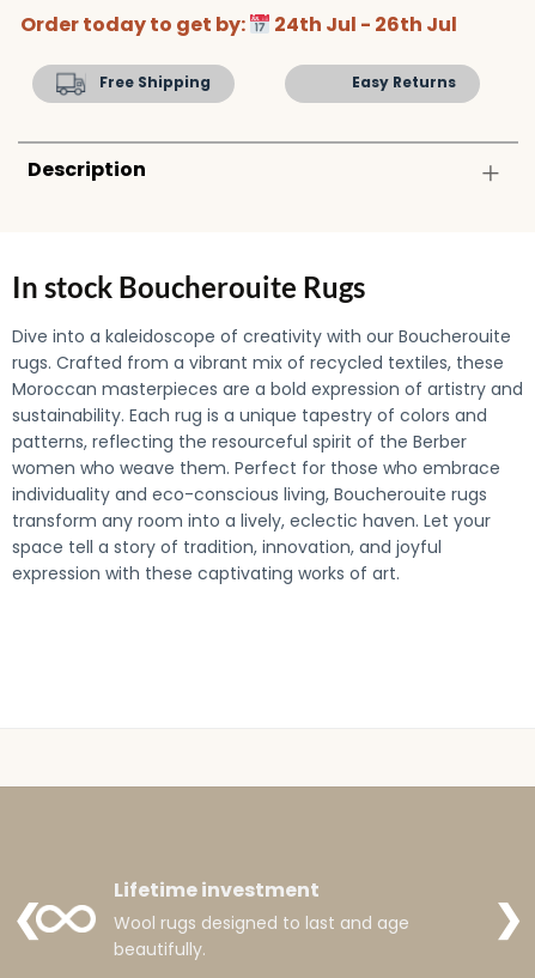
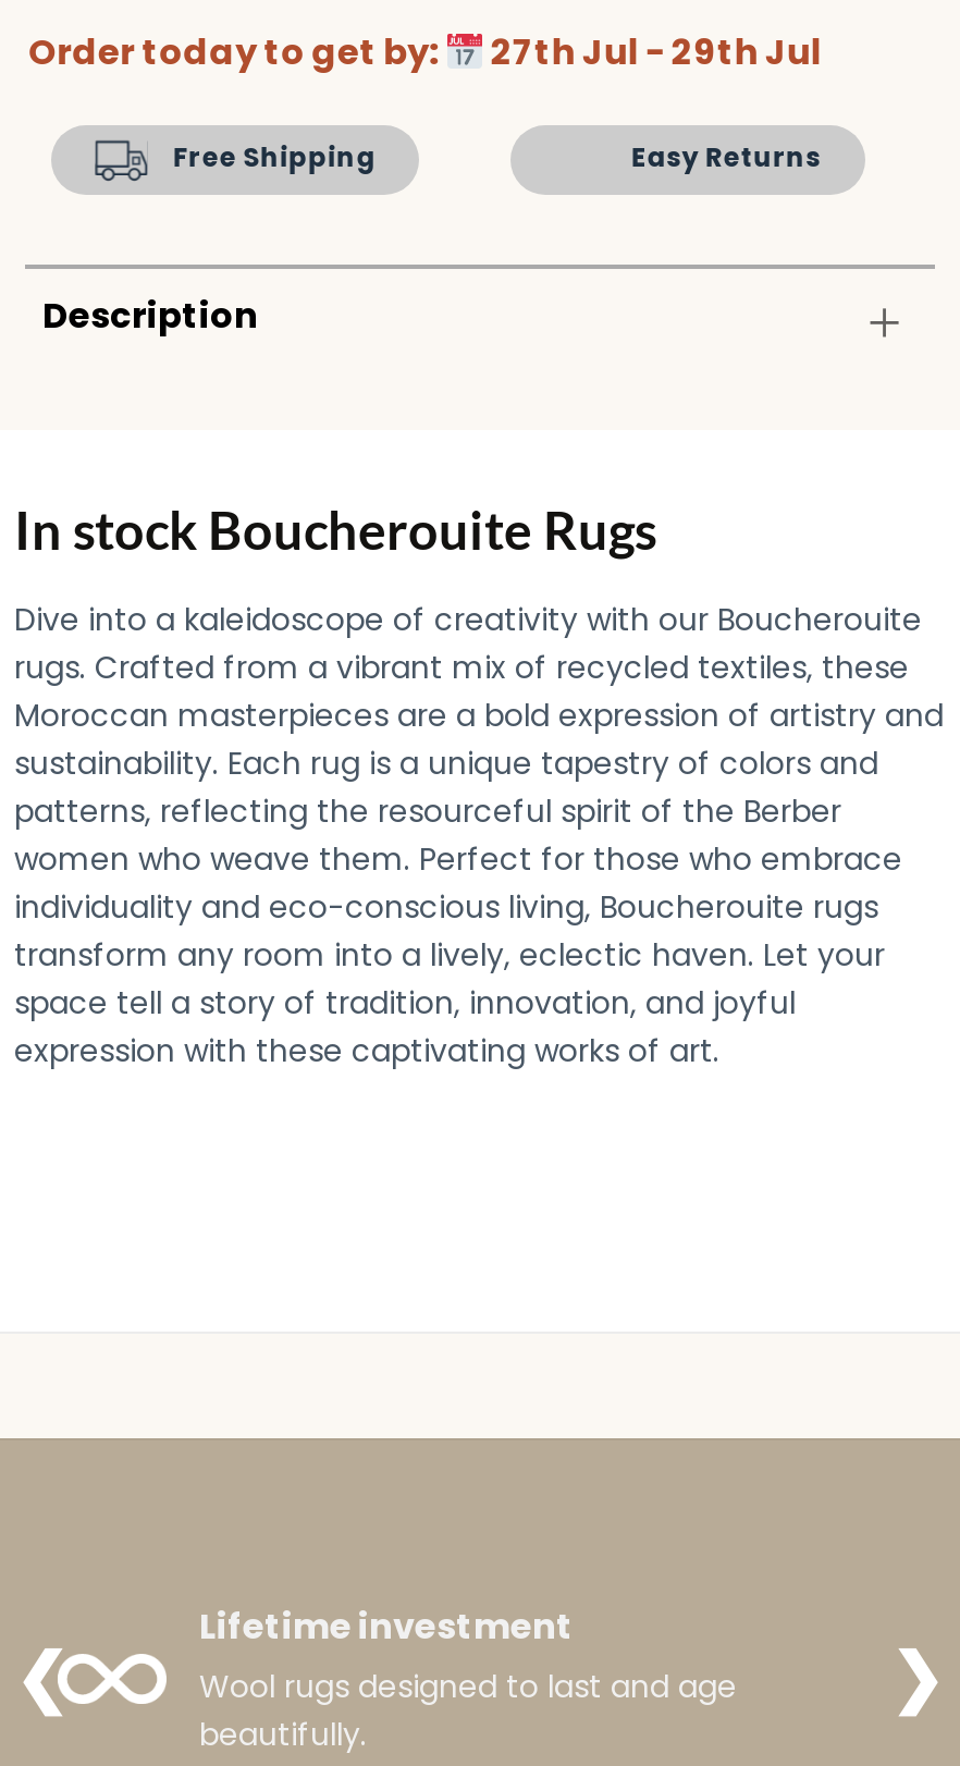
- Order today to get by: 24th Jul - 26th Jul
+ Order today to get by: 27th Jul - 29th Jul
